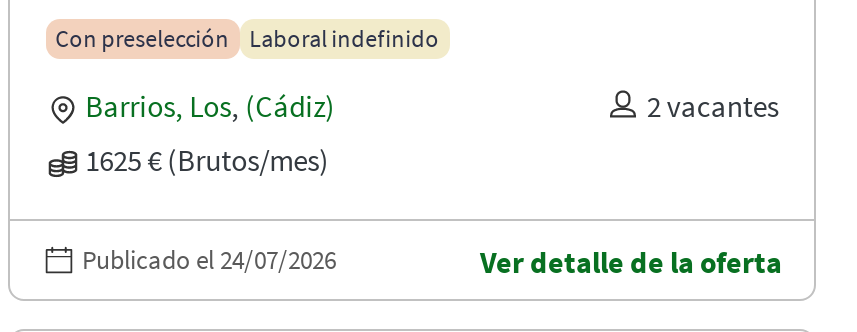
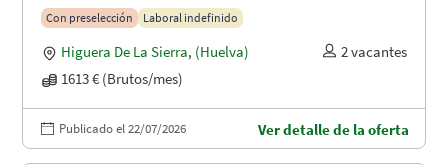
- Barrios, Los, (Cádiz)
+ Higuera De La Sierra, (Huelva)

- 1625 € (Brutos/mes)
+ 1613 € (Brutos/mes)

- Publicado el 24/07/2026
+ Publicado el 22/07/2026
